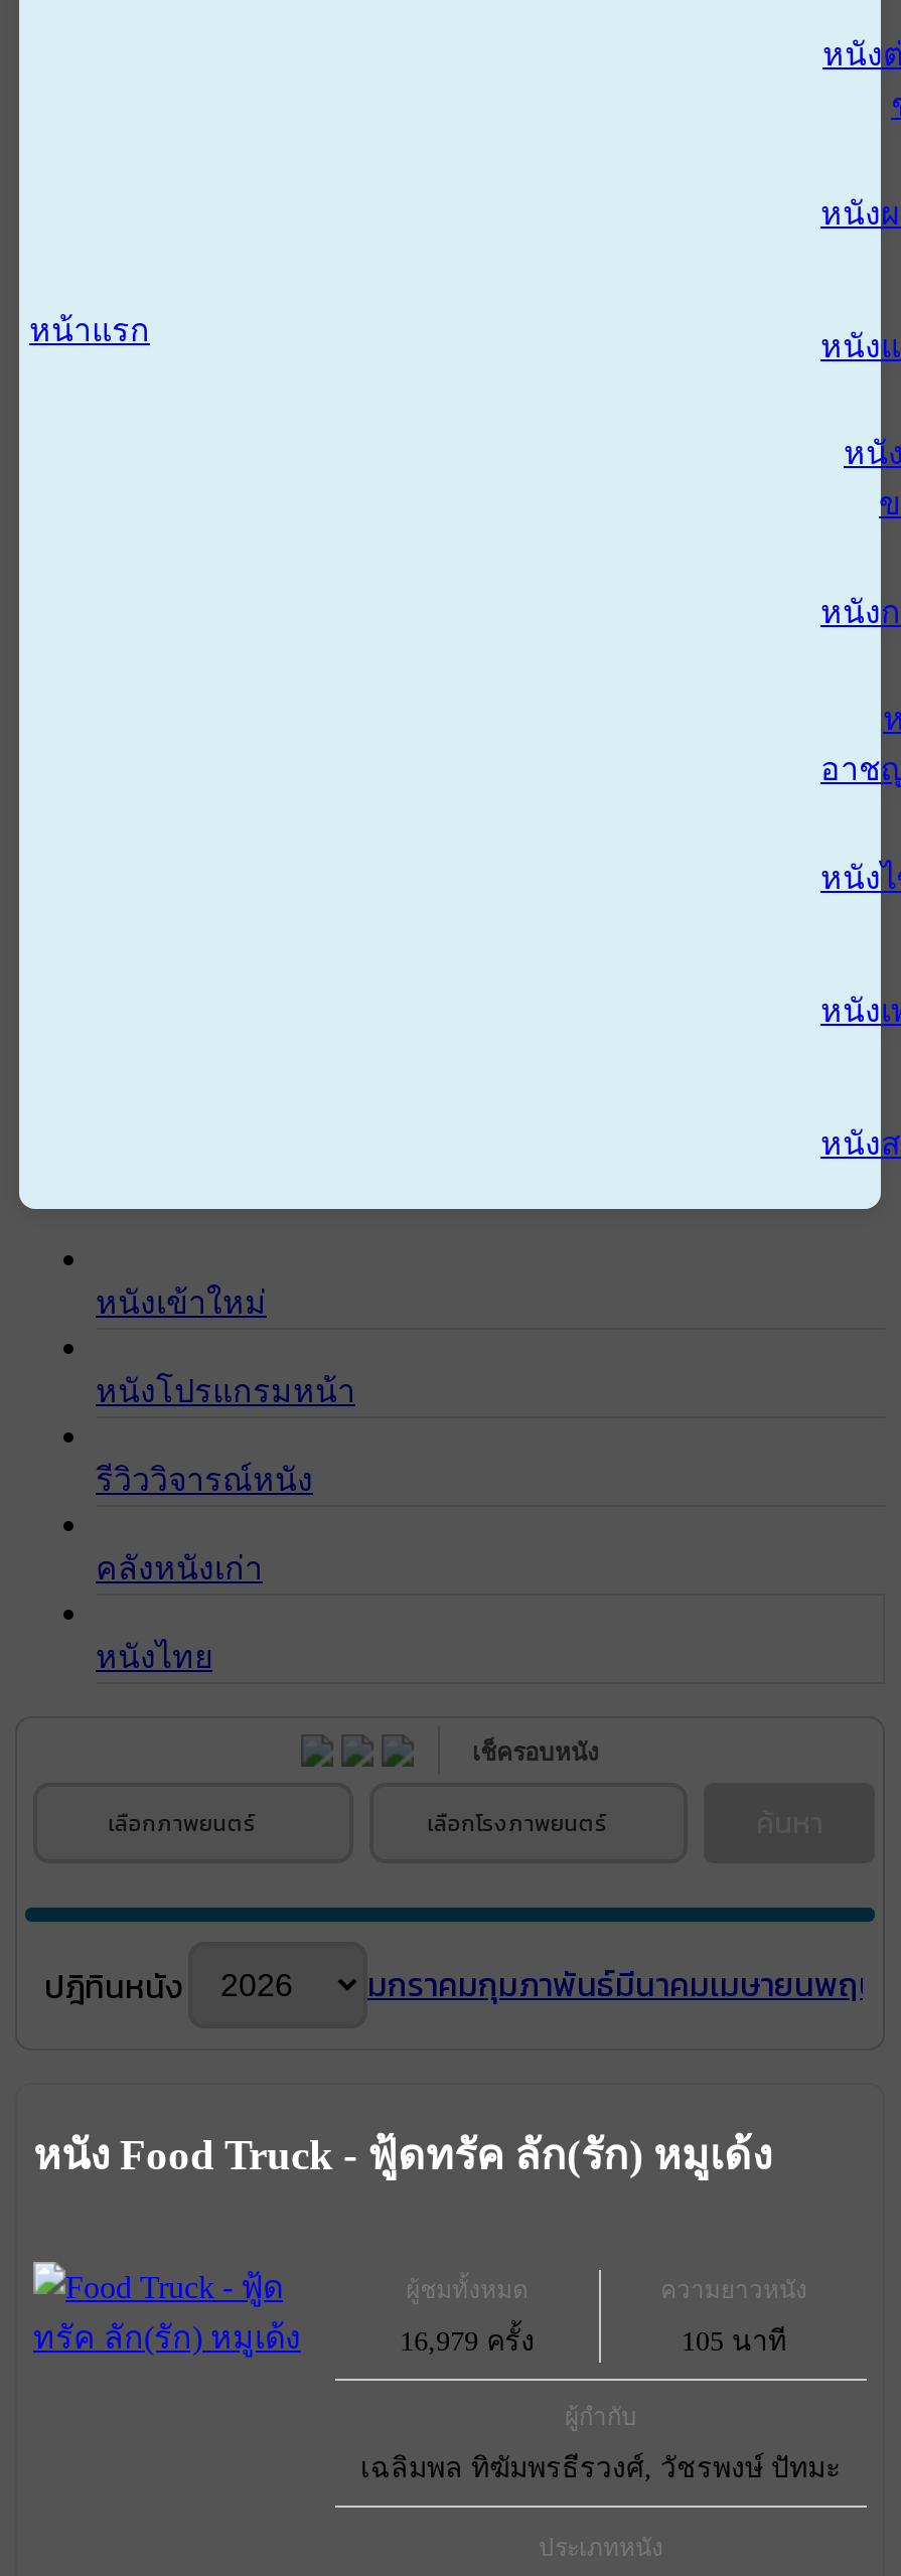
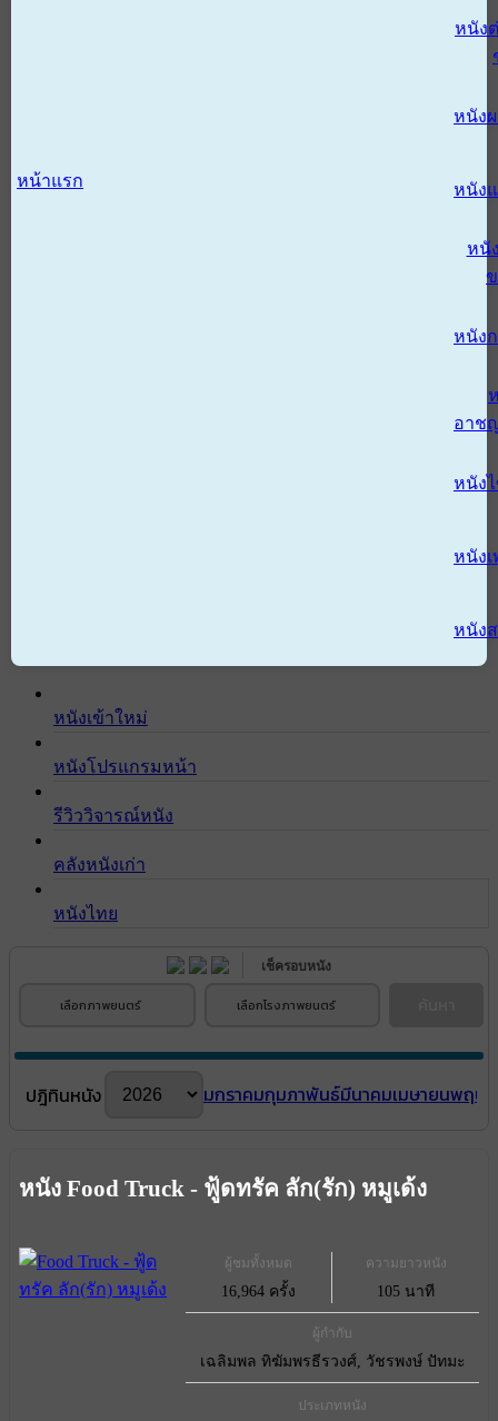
- 16,979 ครั้ง
+ 16,964 ครั้ง
